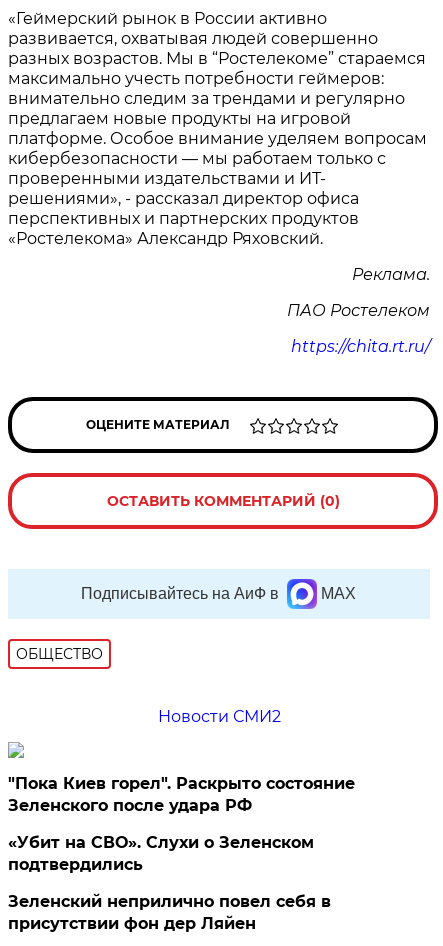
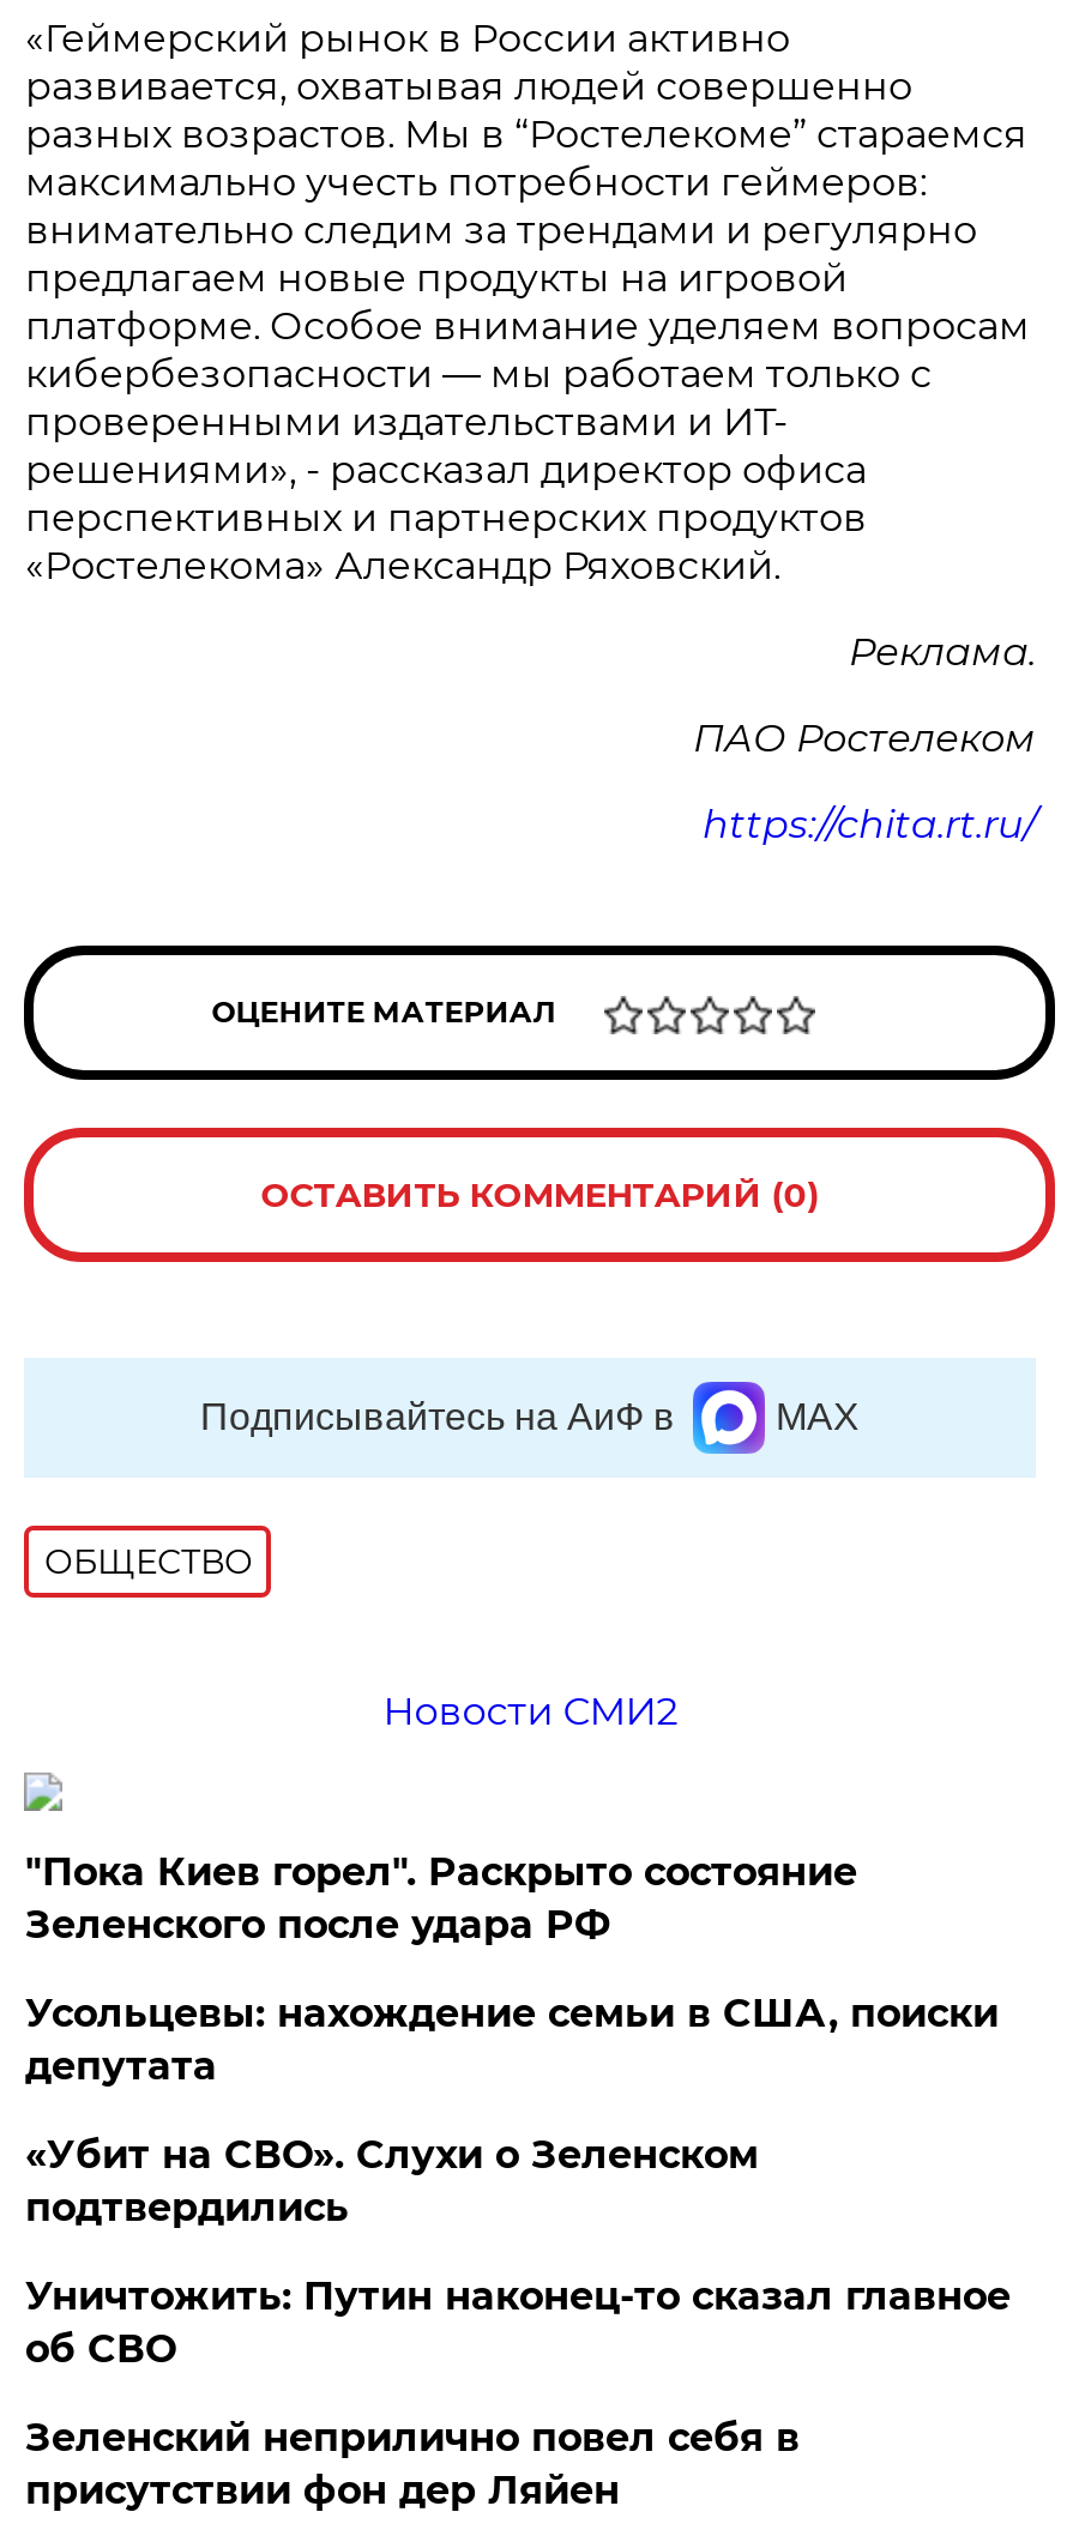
+ Усольцевы: нахождение семьи в США, поиски
+ депутата

+ Уничтожить: Путин наконец-то сказал главное
+ об СВО
